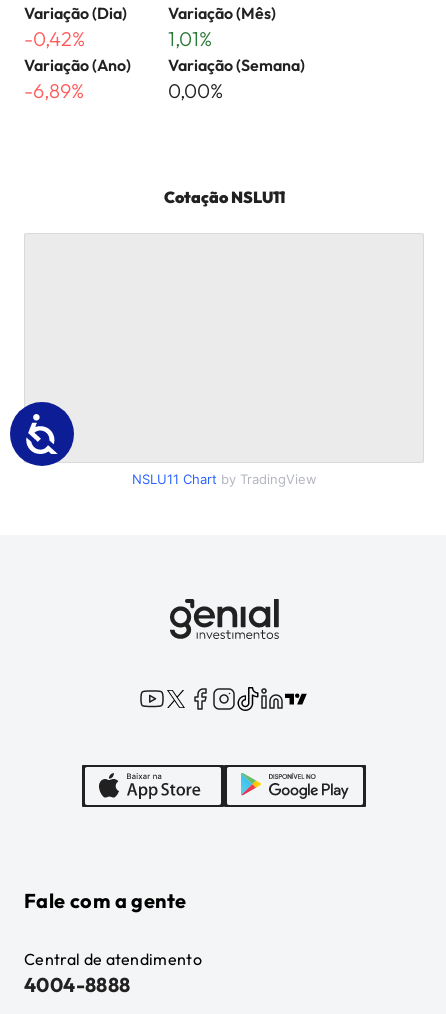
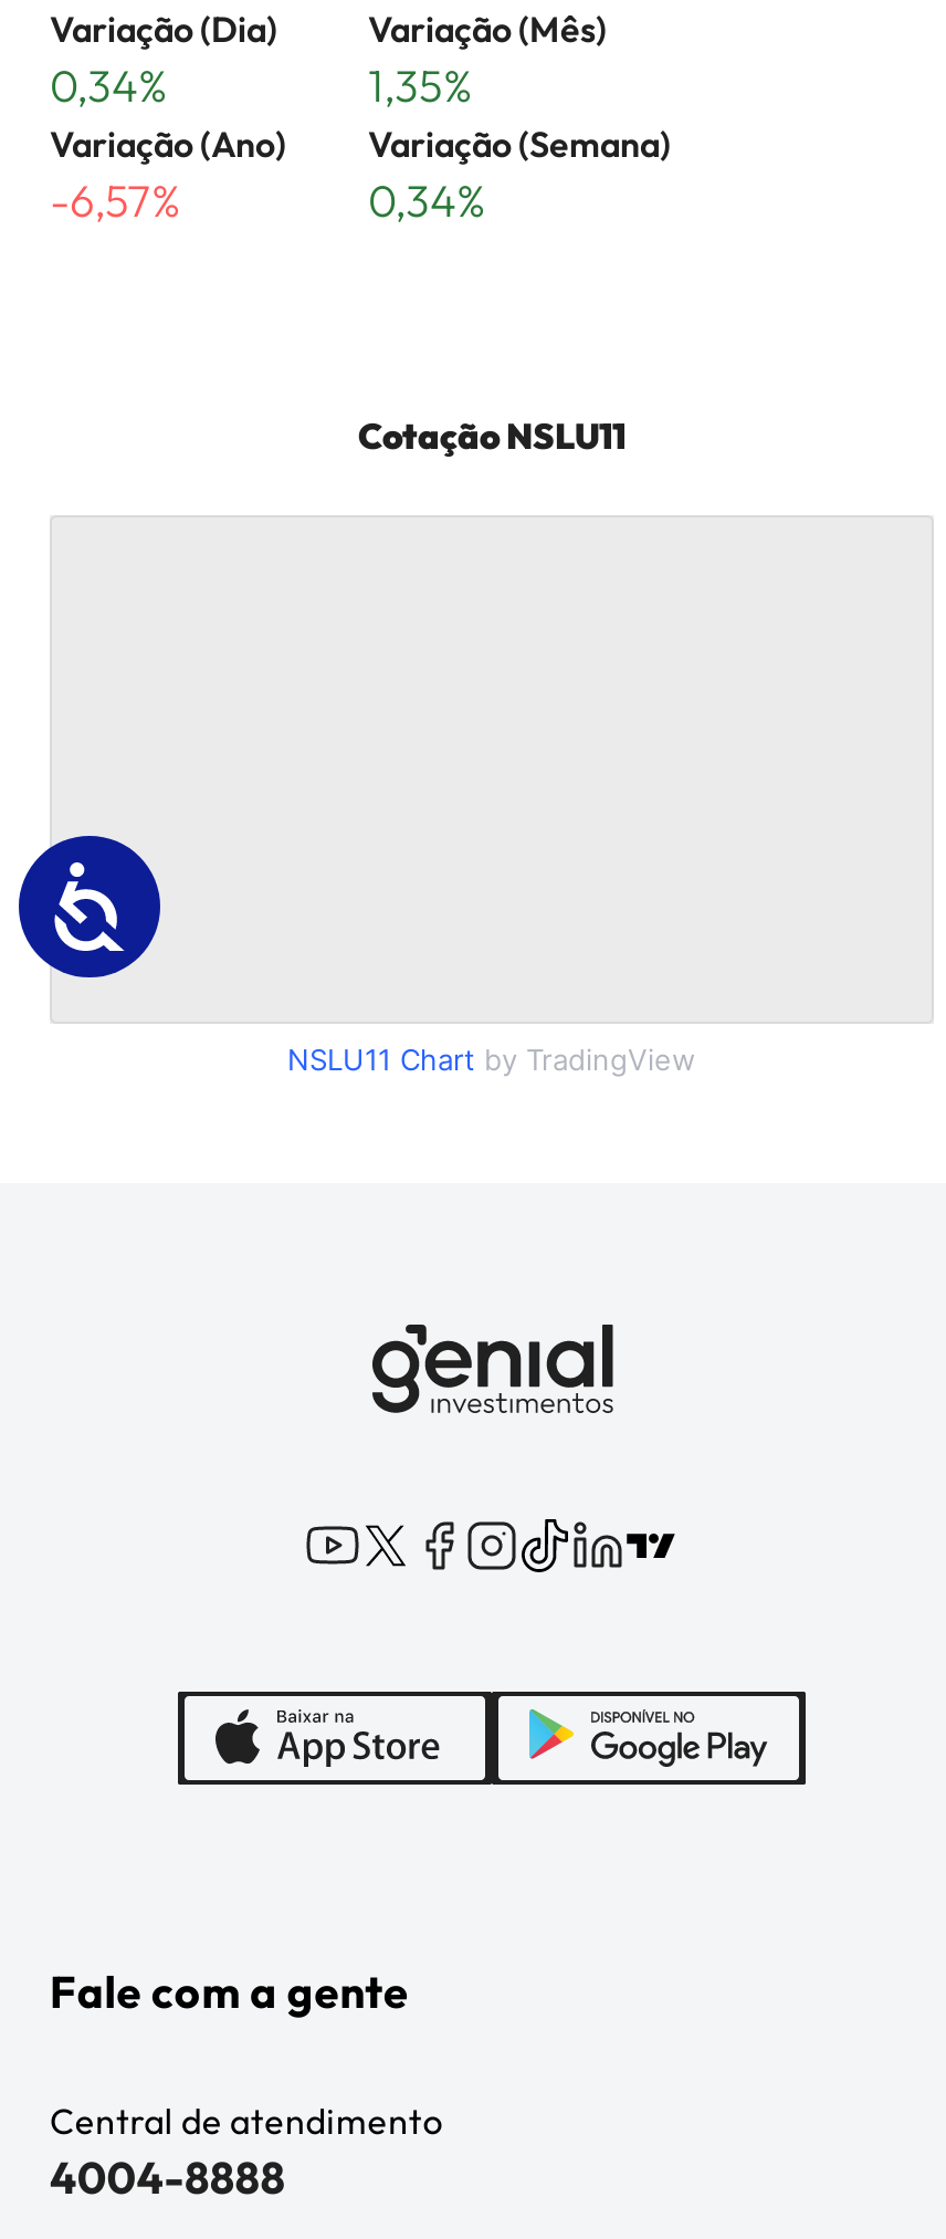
- -0,42%
+ 0,34%

- 1,01%
+ 1,35%

- -6,89%
+ -6,57%

- 0,00%
+ 0,34%

- [image]
+ [image]
